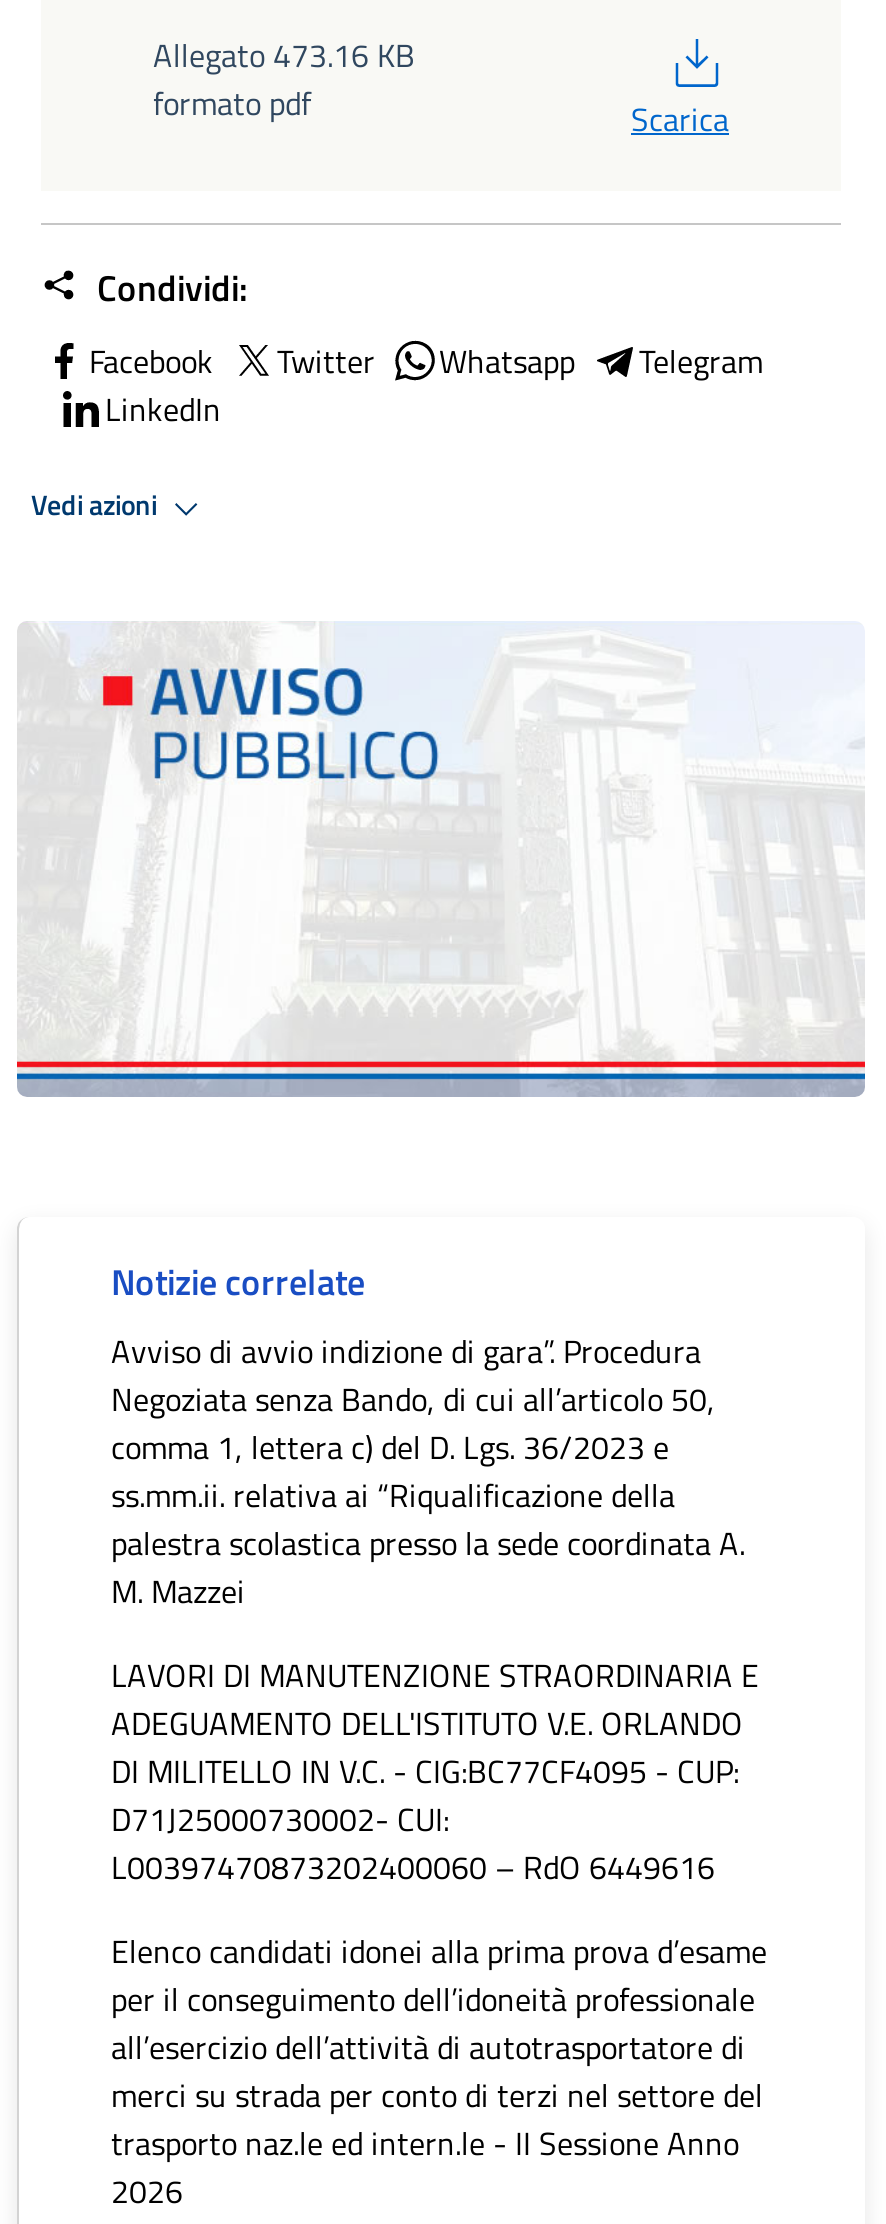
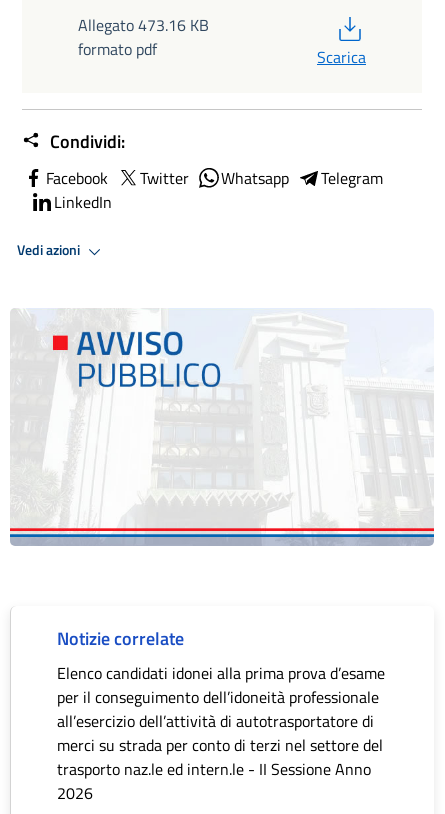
- Avviso di avvio indizione di gara”. Procedura
- Negoziata senza Bando, di cui all’articolo 50,
- comma 1, lettera c) del D. Lgs. 36/2023 e
- ss.mm.ii. relativa ai “Riqualificazione della
- palestra scolastica presso la sede coordinata A.
- M. Mazzei
- LAVORI DI MANUTENZIONE STRAORDINARIA E
- ADEGUAMENTO DELL'ISTITUTO V.E. ORLANDO
- DI MILITELLO IN V.C. - CIG:BC77CF4095 - CUP:
- D71J25000730002- CUI:
- L00397470873202400060 – RdO 6449616
